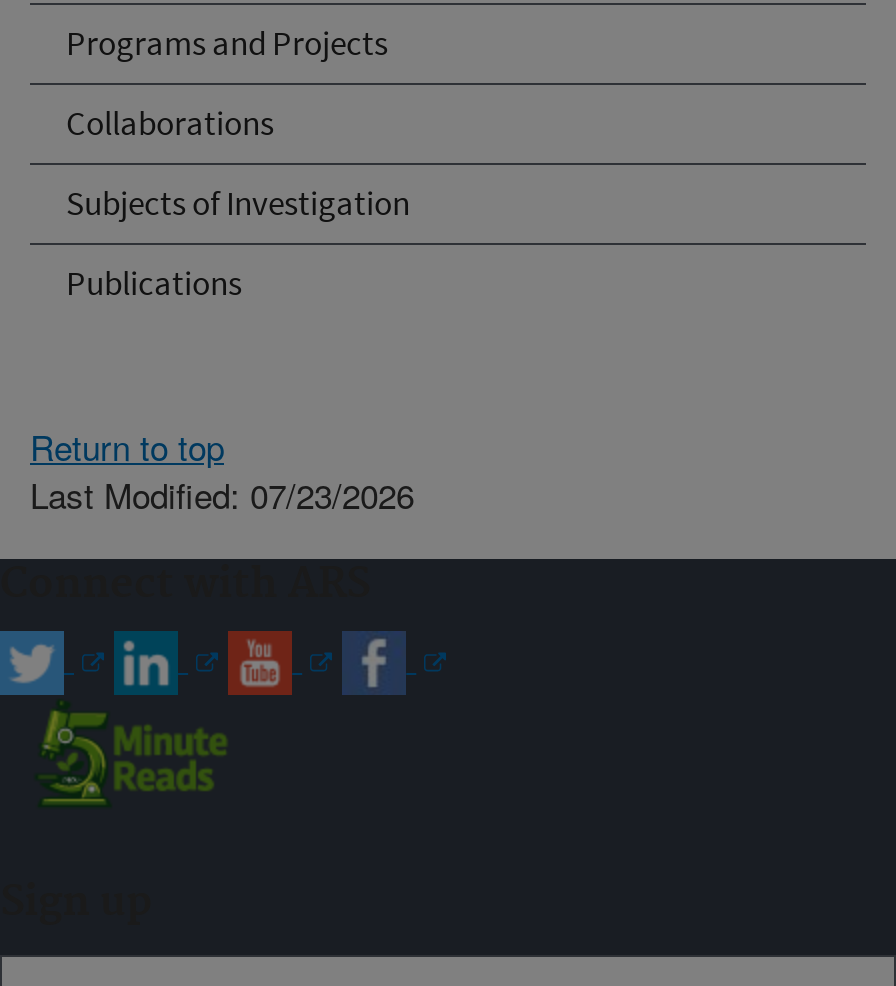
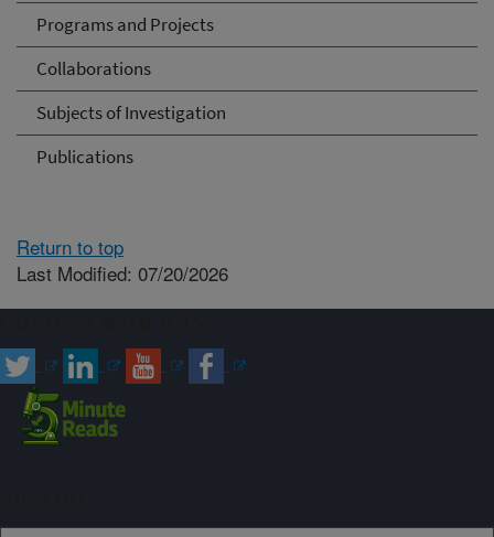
- Last Modified: 07/23/2026
+ Last Modified: 07/20/2026
